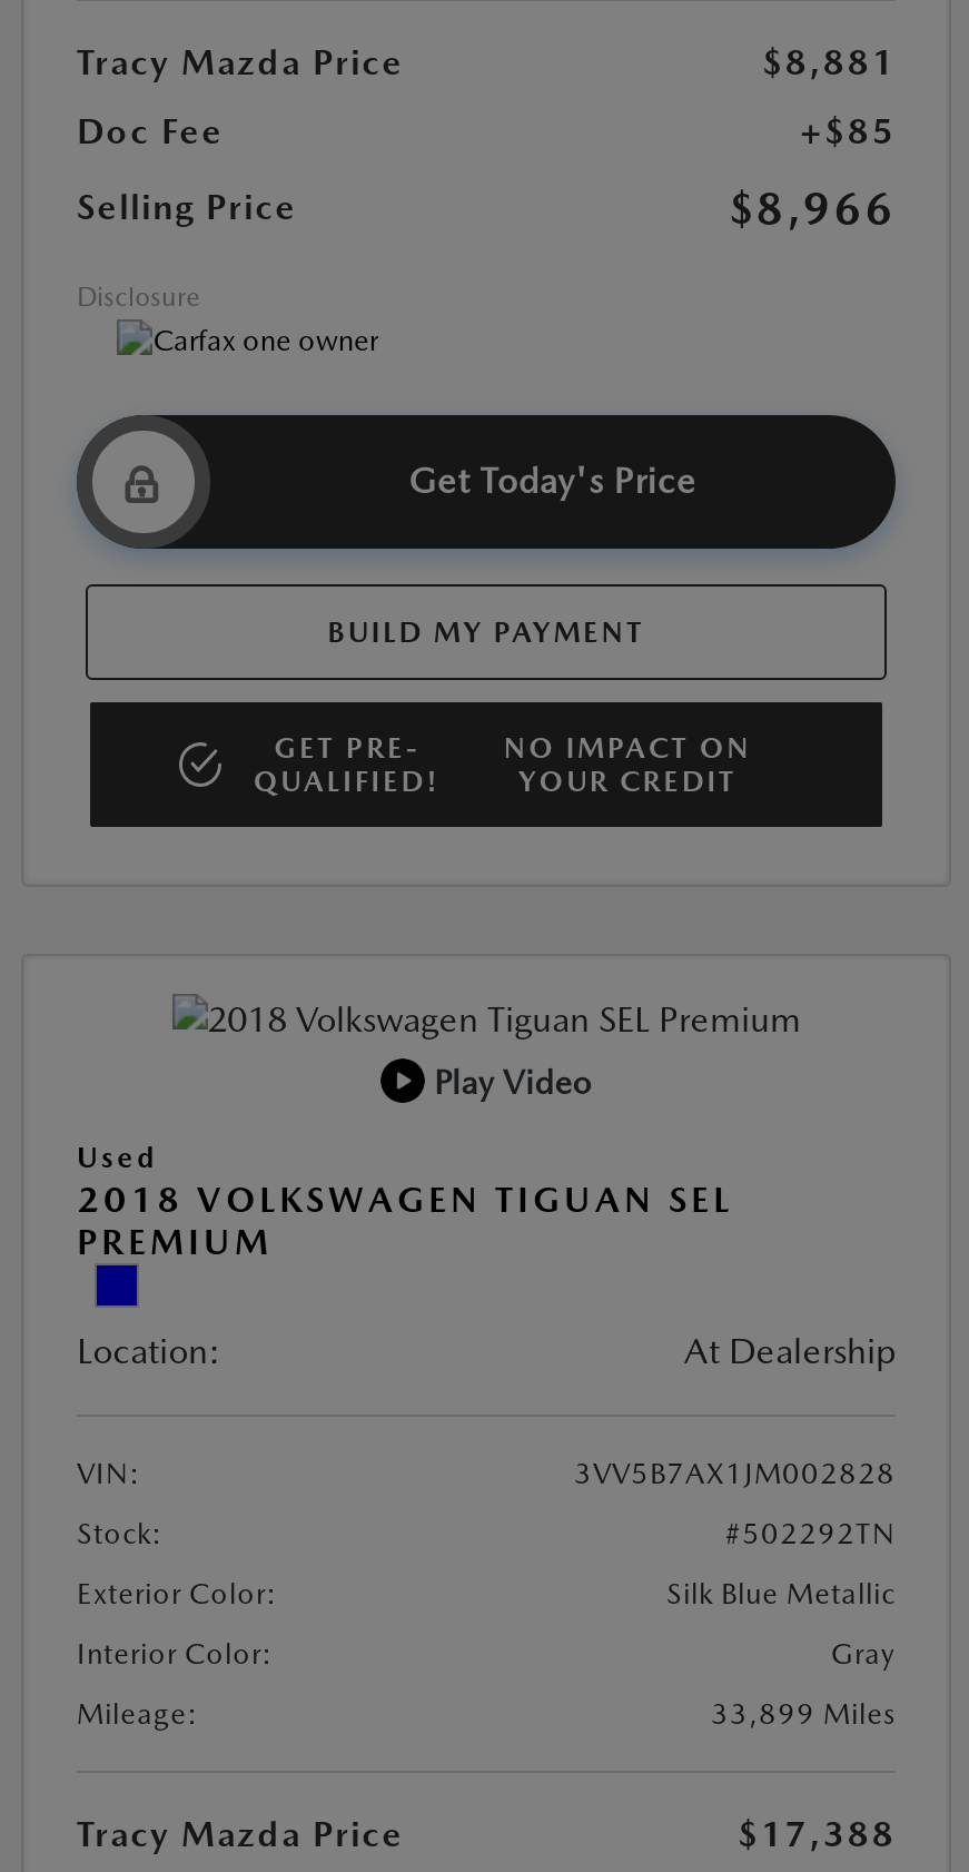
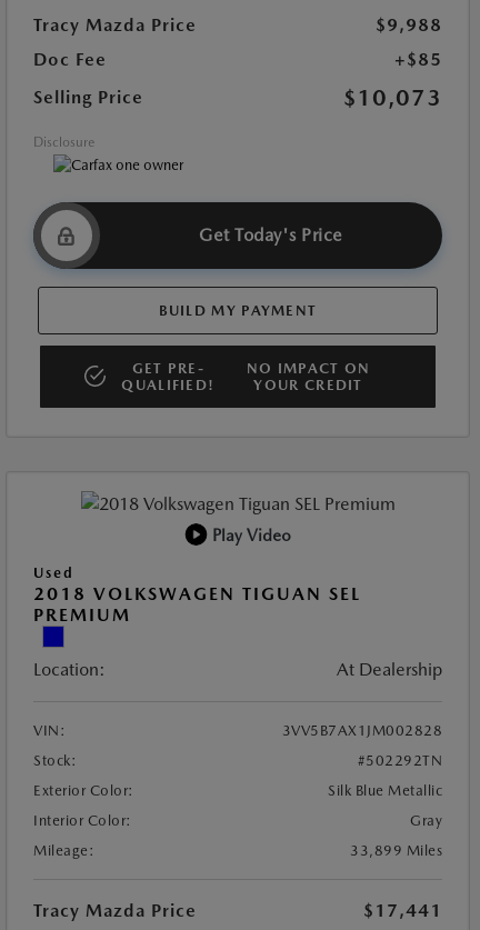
- $8,881
+ $9,988

- $8,966
+ $10,073

- $17,388
+ $17,441
